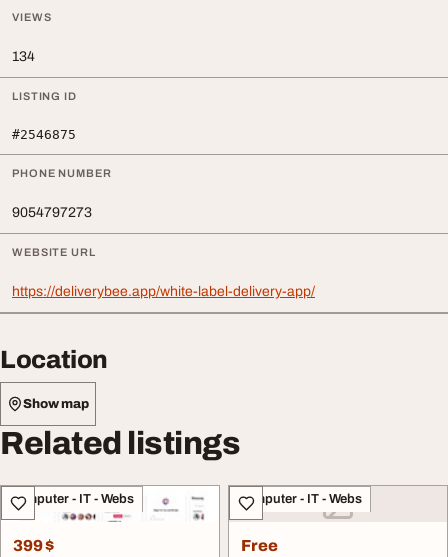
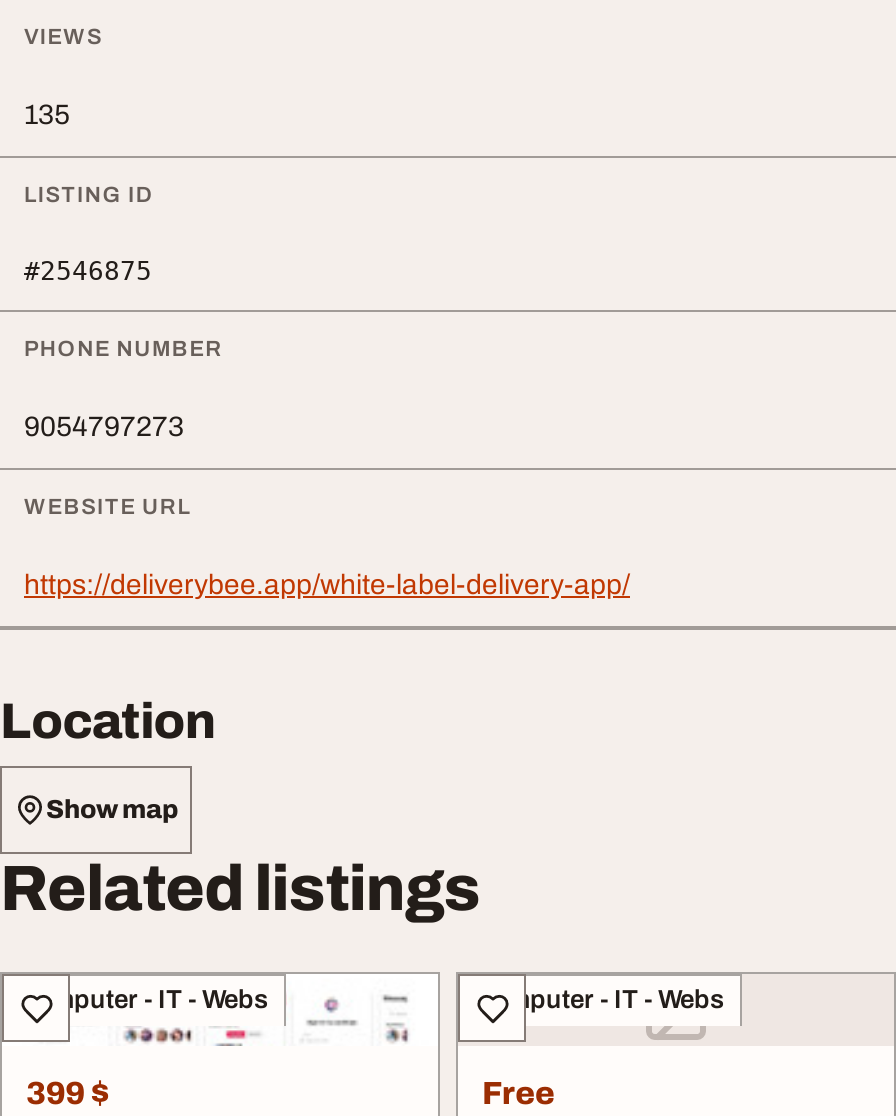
- 134
+ 135
